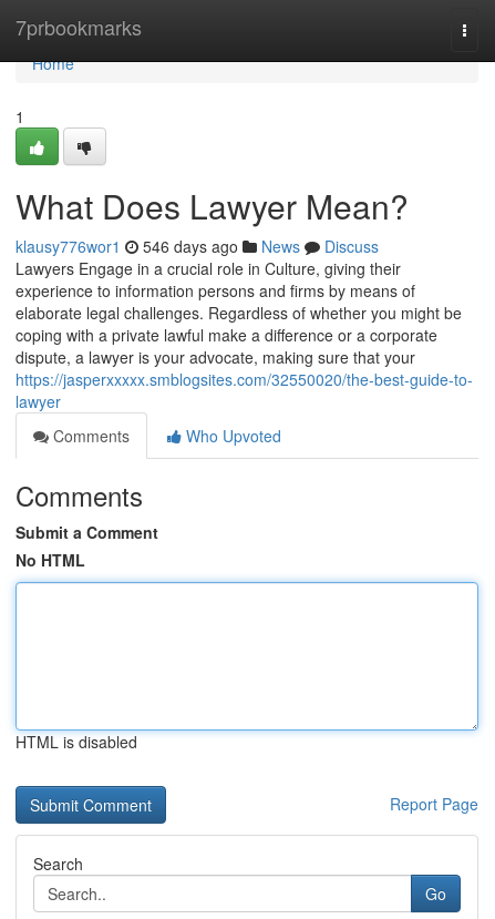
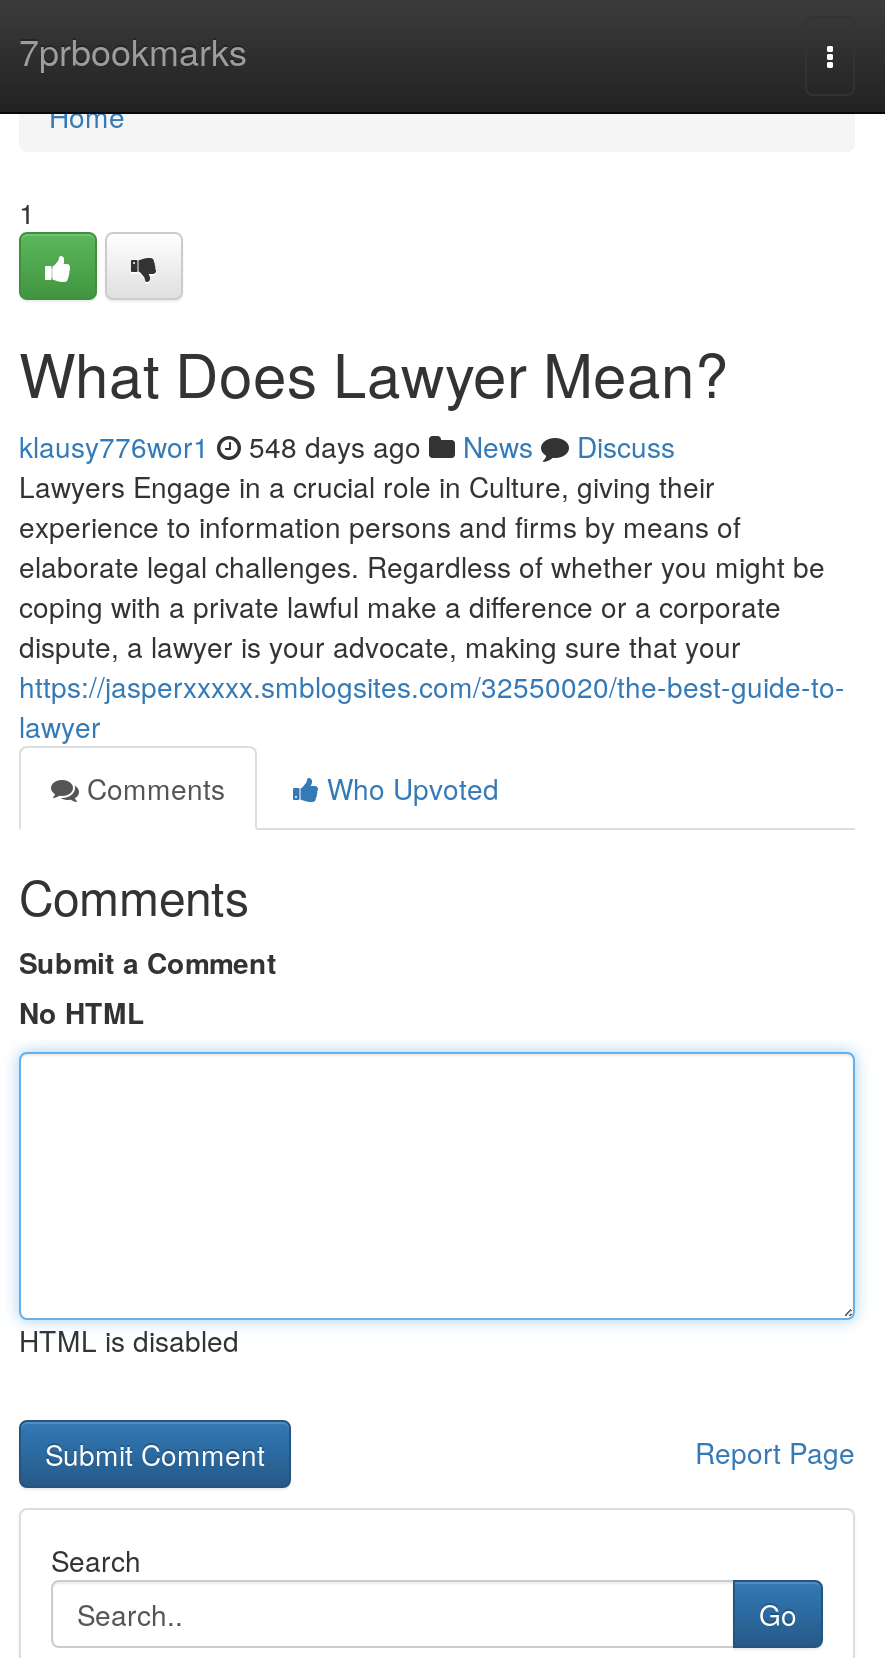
- klausy776wor1 546 days ago News Discuss
+ klausy776wor1 548 days ago News Discuss
